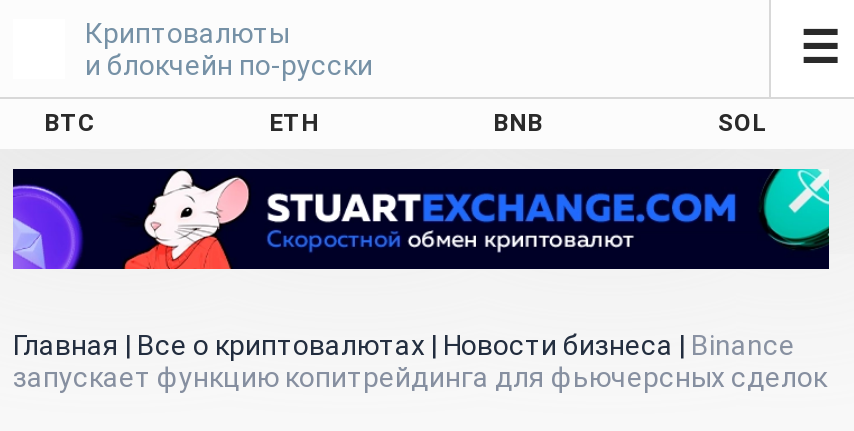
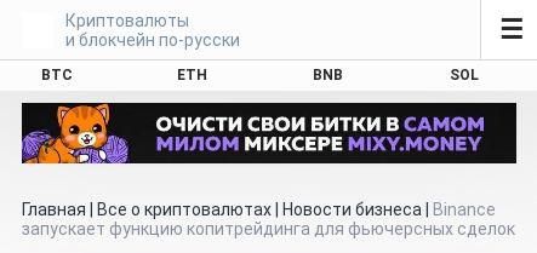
- [image]
+ [image]
